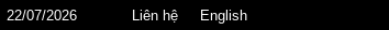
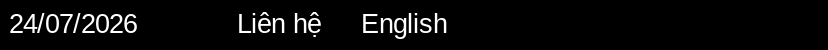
- 22/07/2026
+ 24/07/2026
